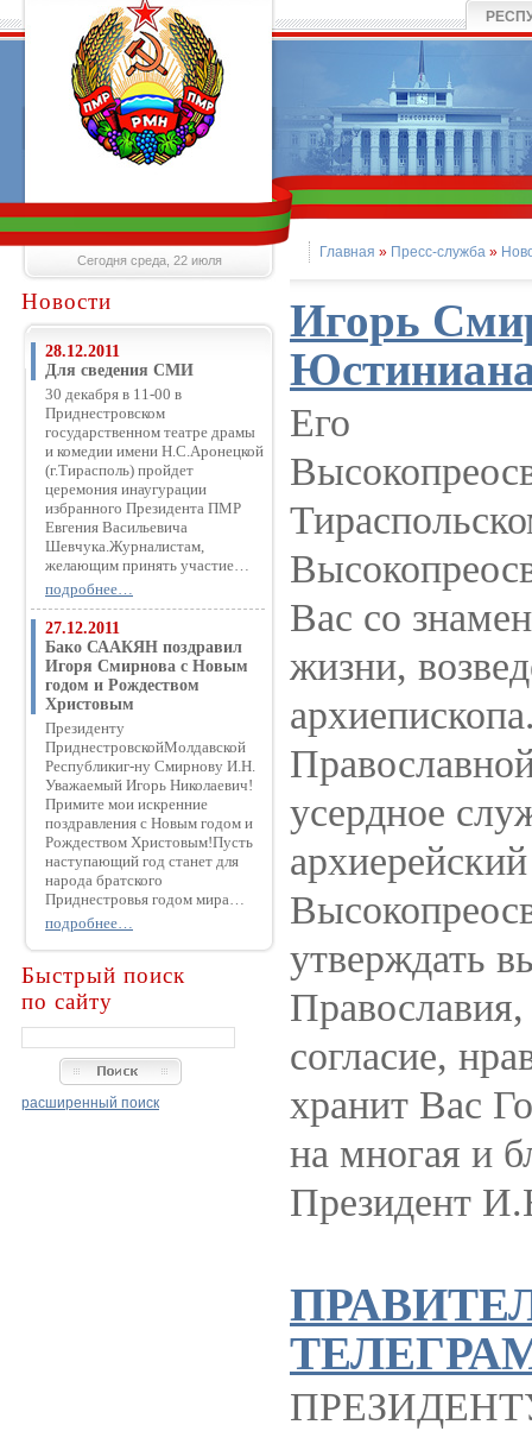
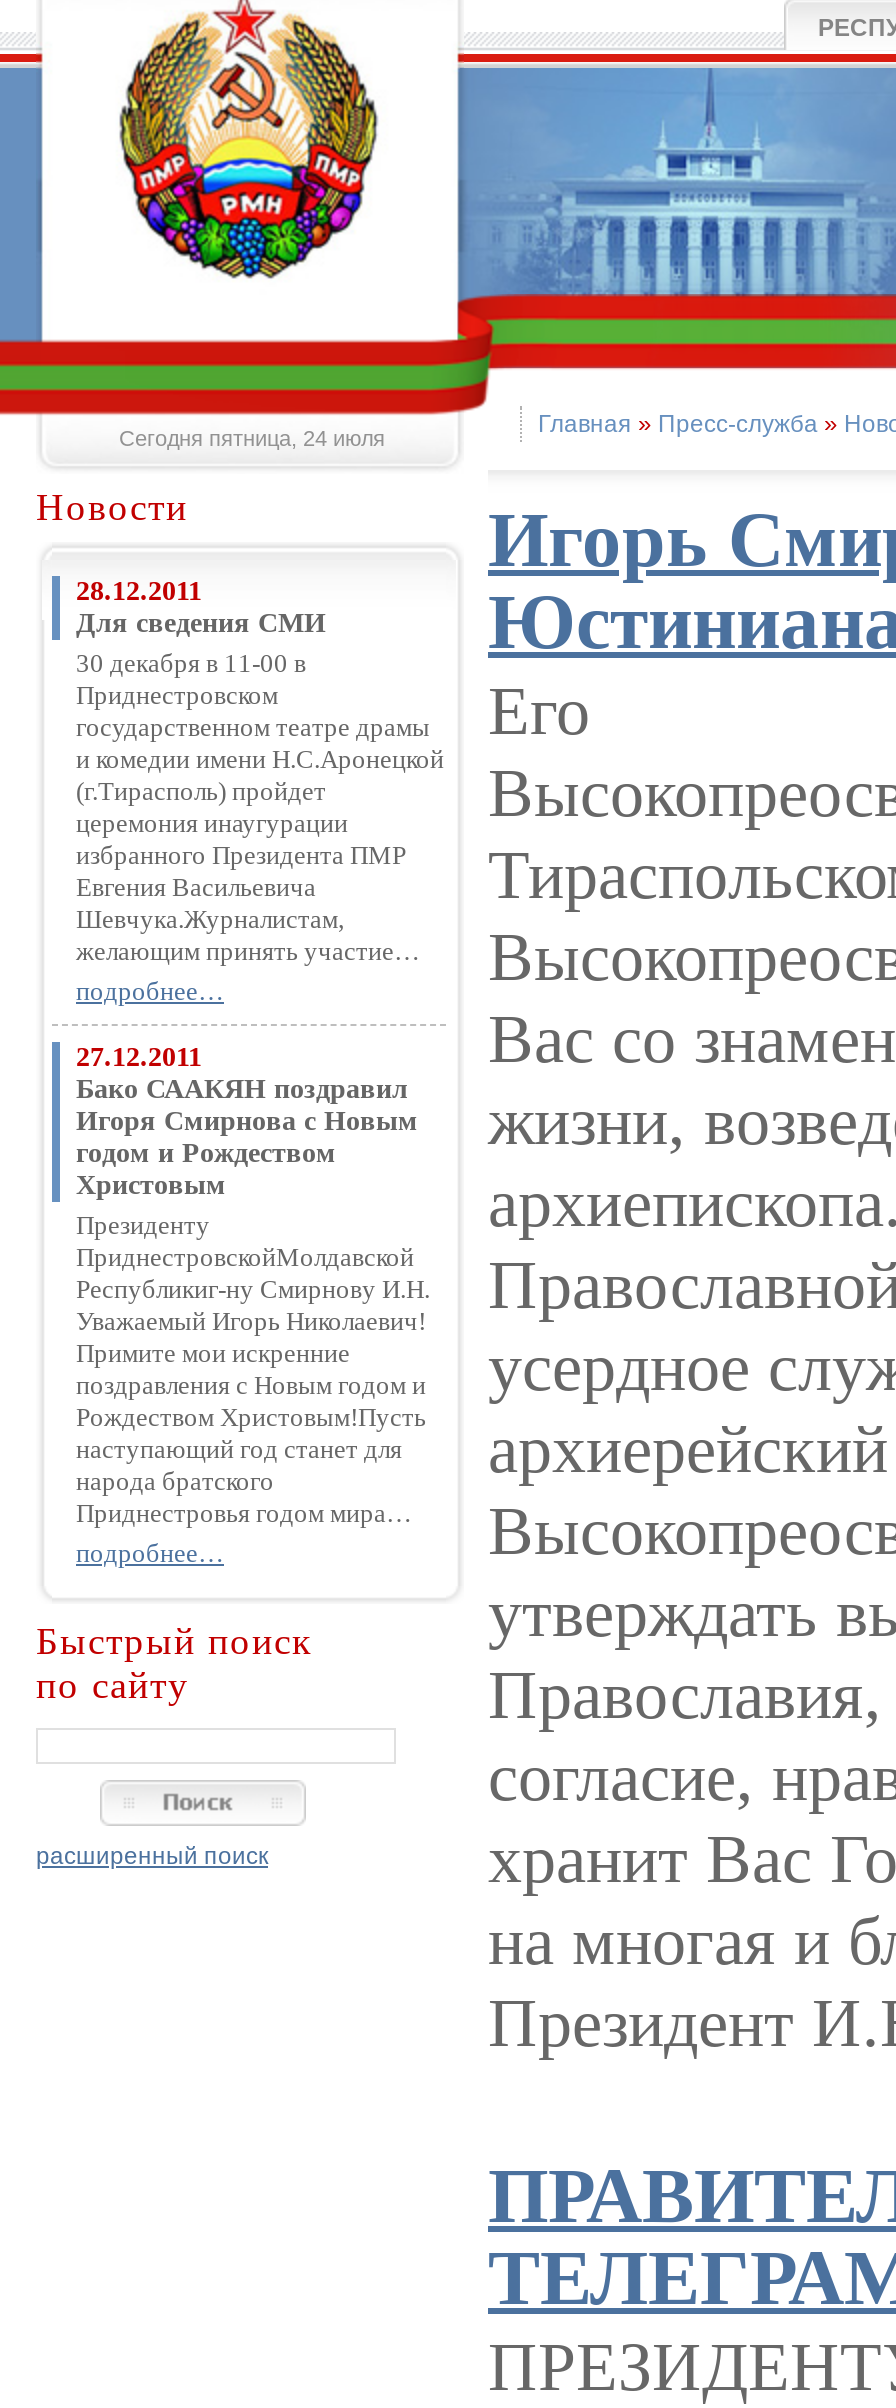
- Сегодня среда, 22 июля
+ Сегодня пятница, 24 июля
